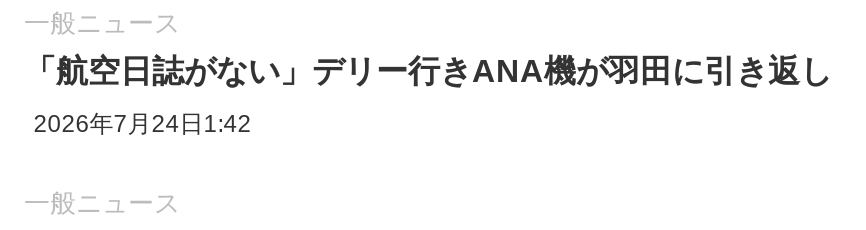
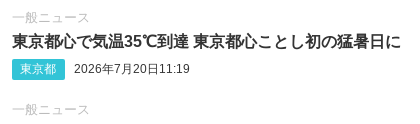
- 「航空日誌がない」デリー行きANA機が羽田に引き返し
+ 東京都心で気温35℃到達 東京都心ことし初の猛暑日に

- 2026年7月24日1:42
+ 東京都
+ 2026年7月20日11:19
